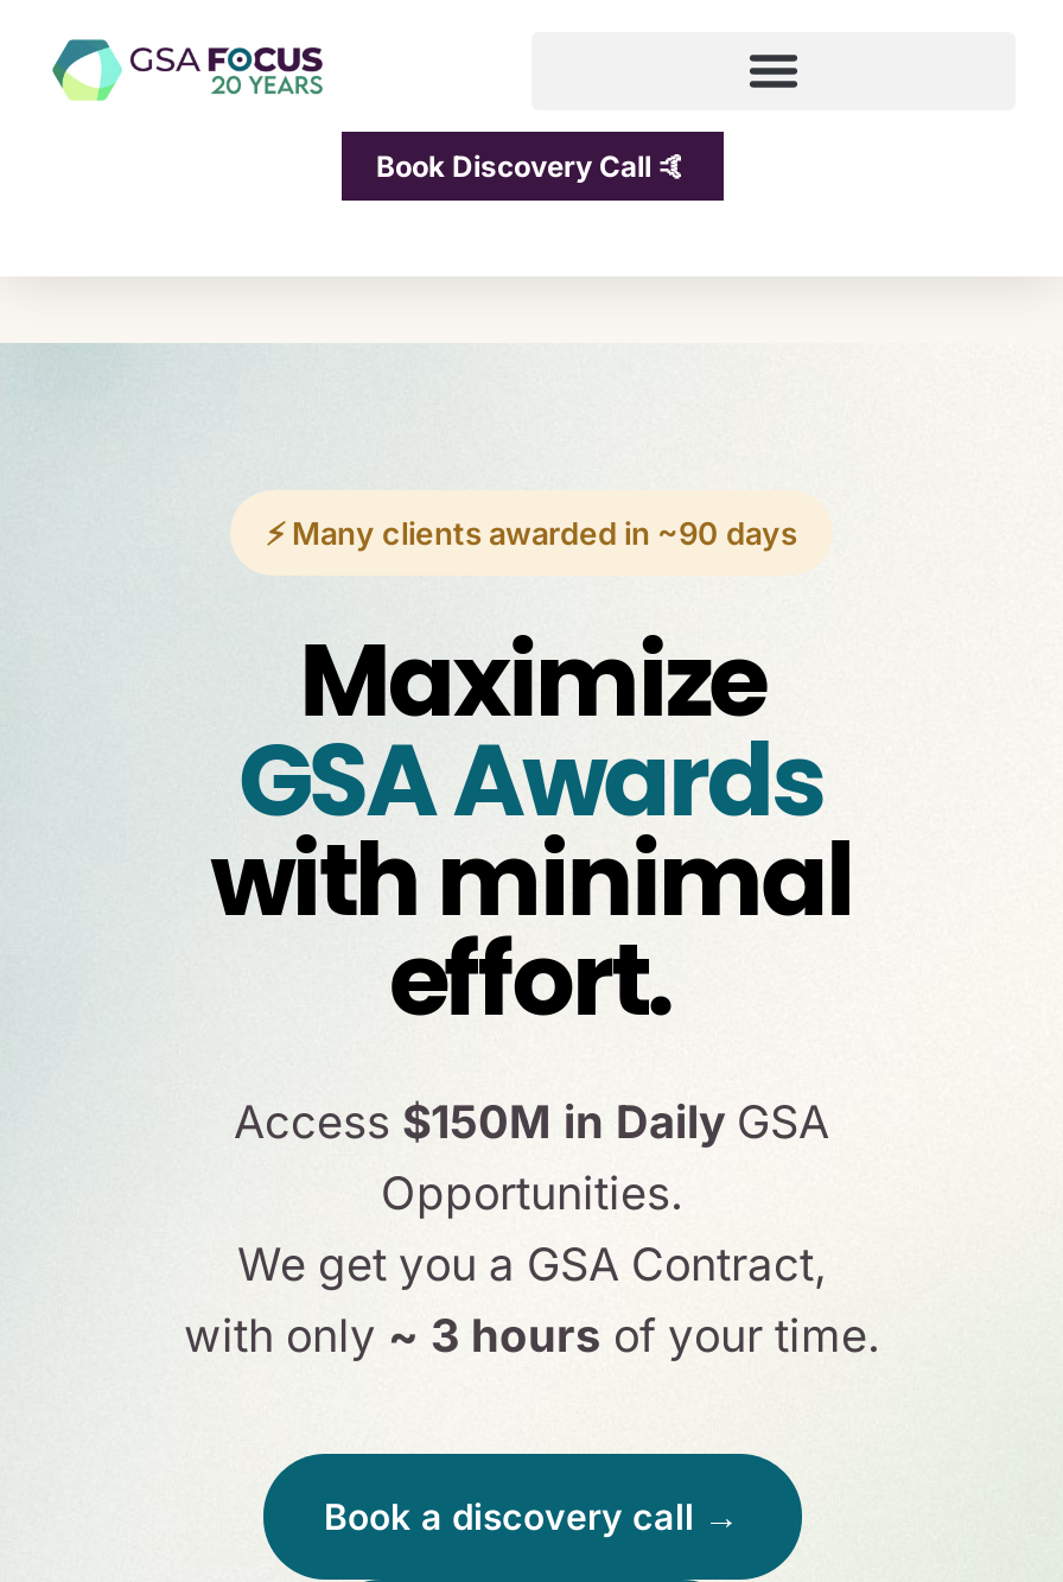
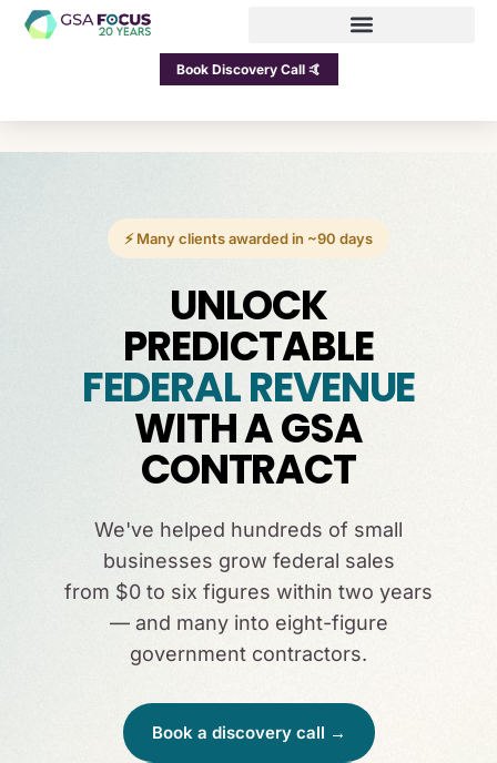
- Maximize
- GSA Awards
- with minimal
- effort.
- Access $150M in Daily GSA
- Opportunities.
- We get you a GSA Contract,
- with only ~ 3 hours of your time.
+ UNLOCK
+ PREDICTABLE
+ FEDERAL REVENUE
+ WITH A GSA
+ CONTRACT
+ We've helped hundreds of small
+ businesses grow federal sales
+ from $0 to six figures within two years
+ — and many into eight-figure
+ government contractors.
